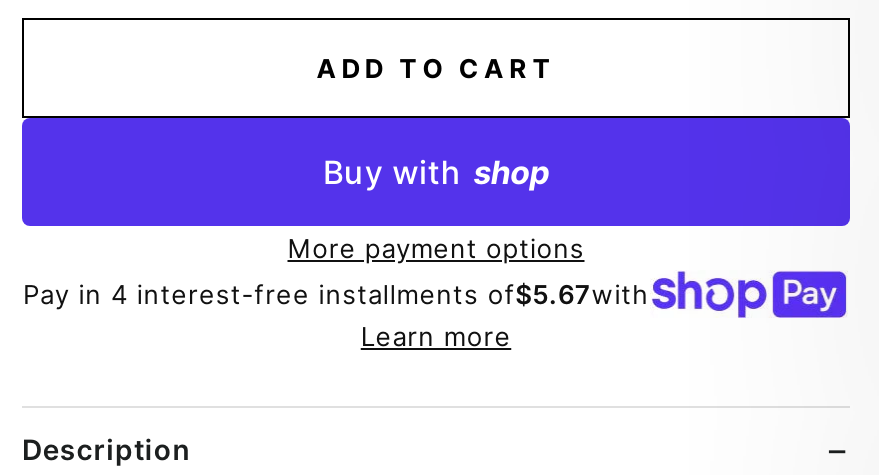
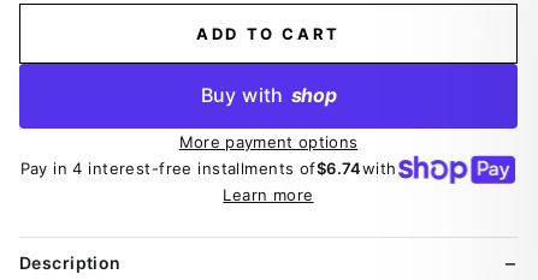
- Pay in 4 interest-free installments of$5.67with
+ Pay in 4 interest-free installments of$6.74with
